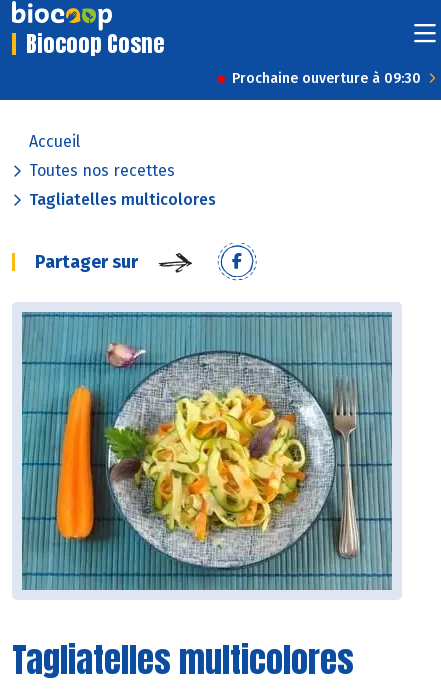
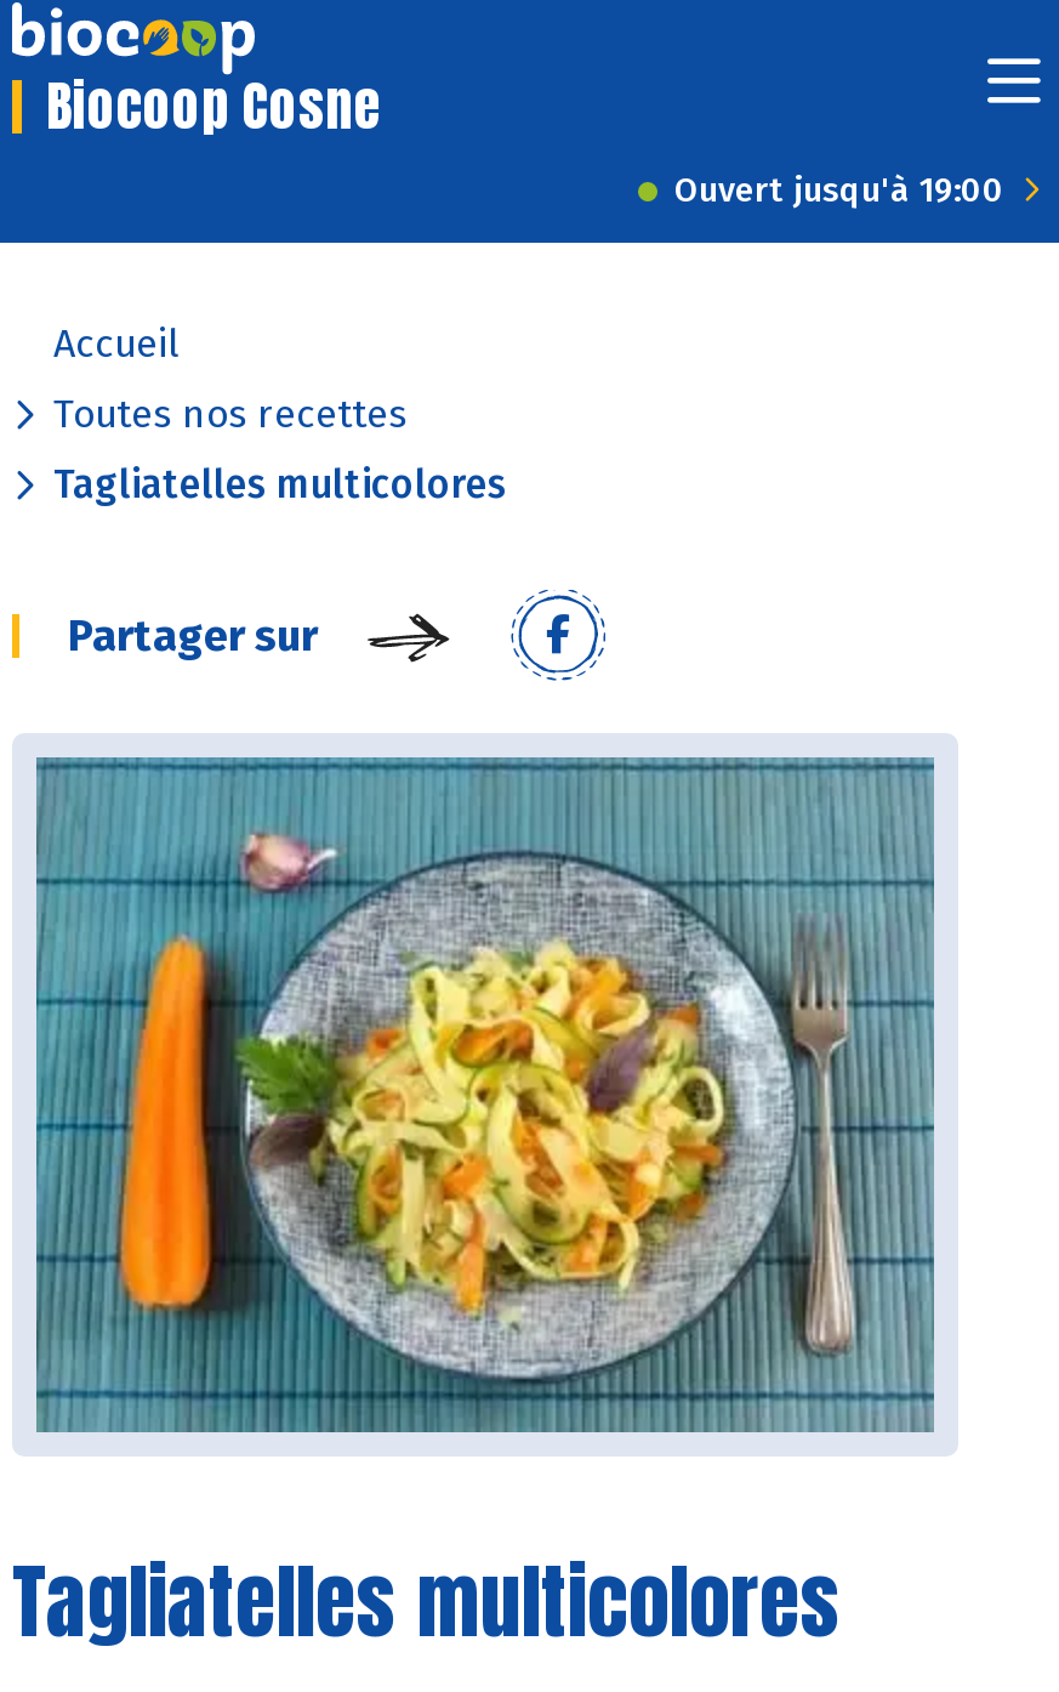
- Prochaine ouverture à 09:30
+ Ouvert jusqu'à 19:00
